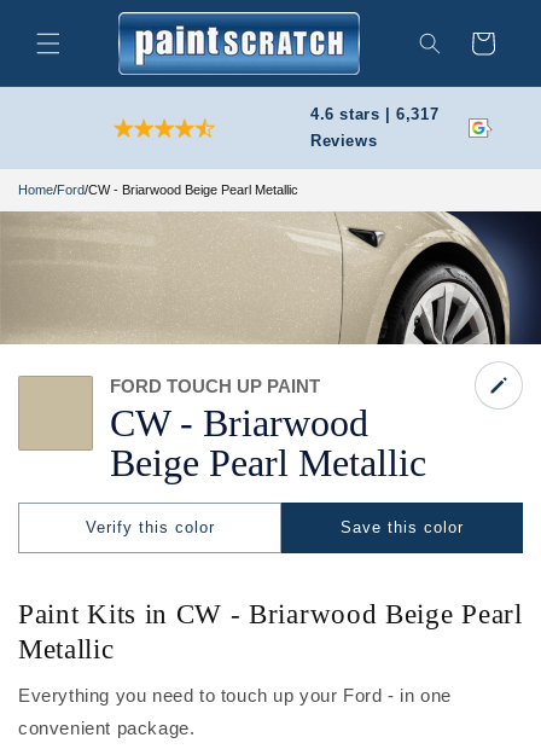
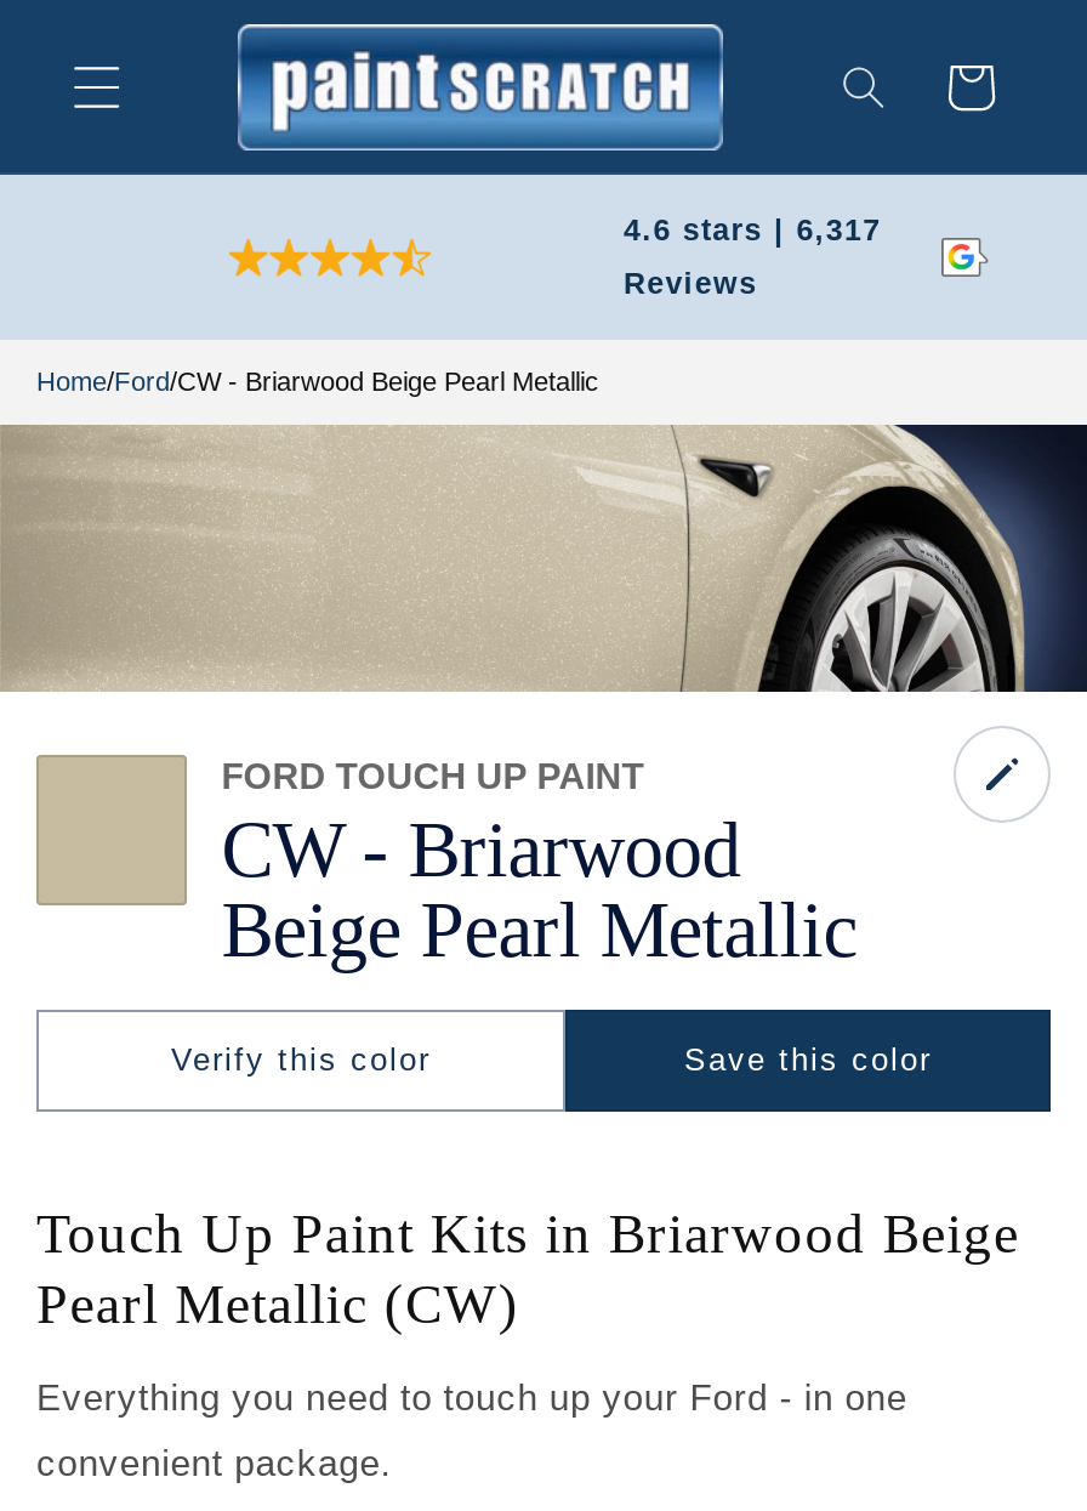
- Paint Kits in CW - Briarwood Beige Pearl
- Metallic
+ Touch Up Paint Kits in Briarwood Beige
+ Pearl Metallic (CW)
